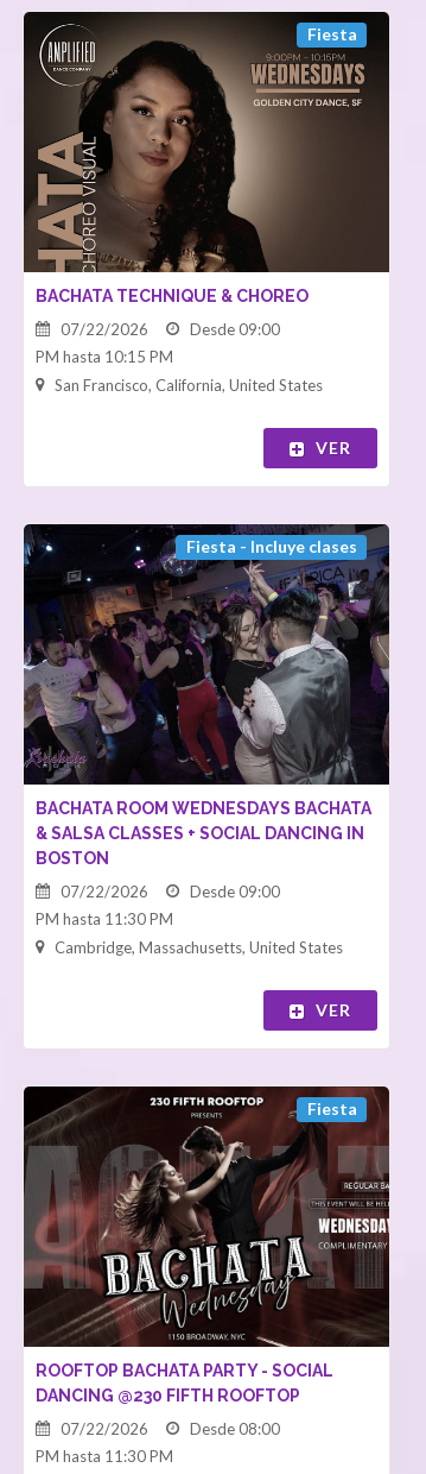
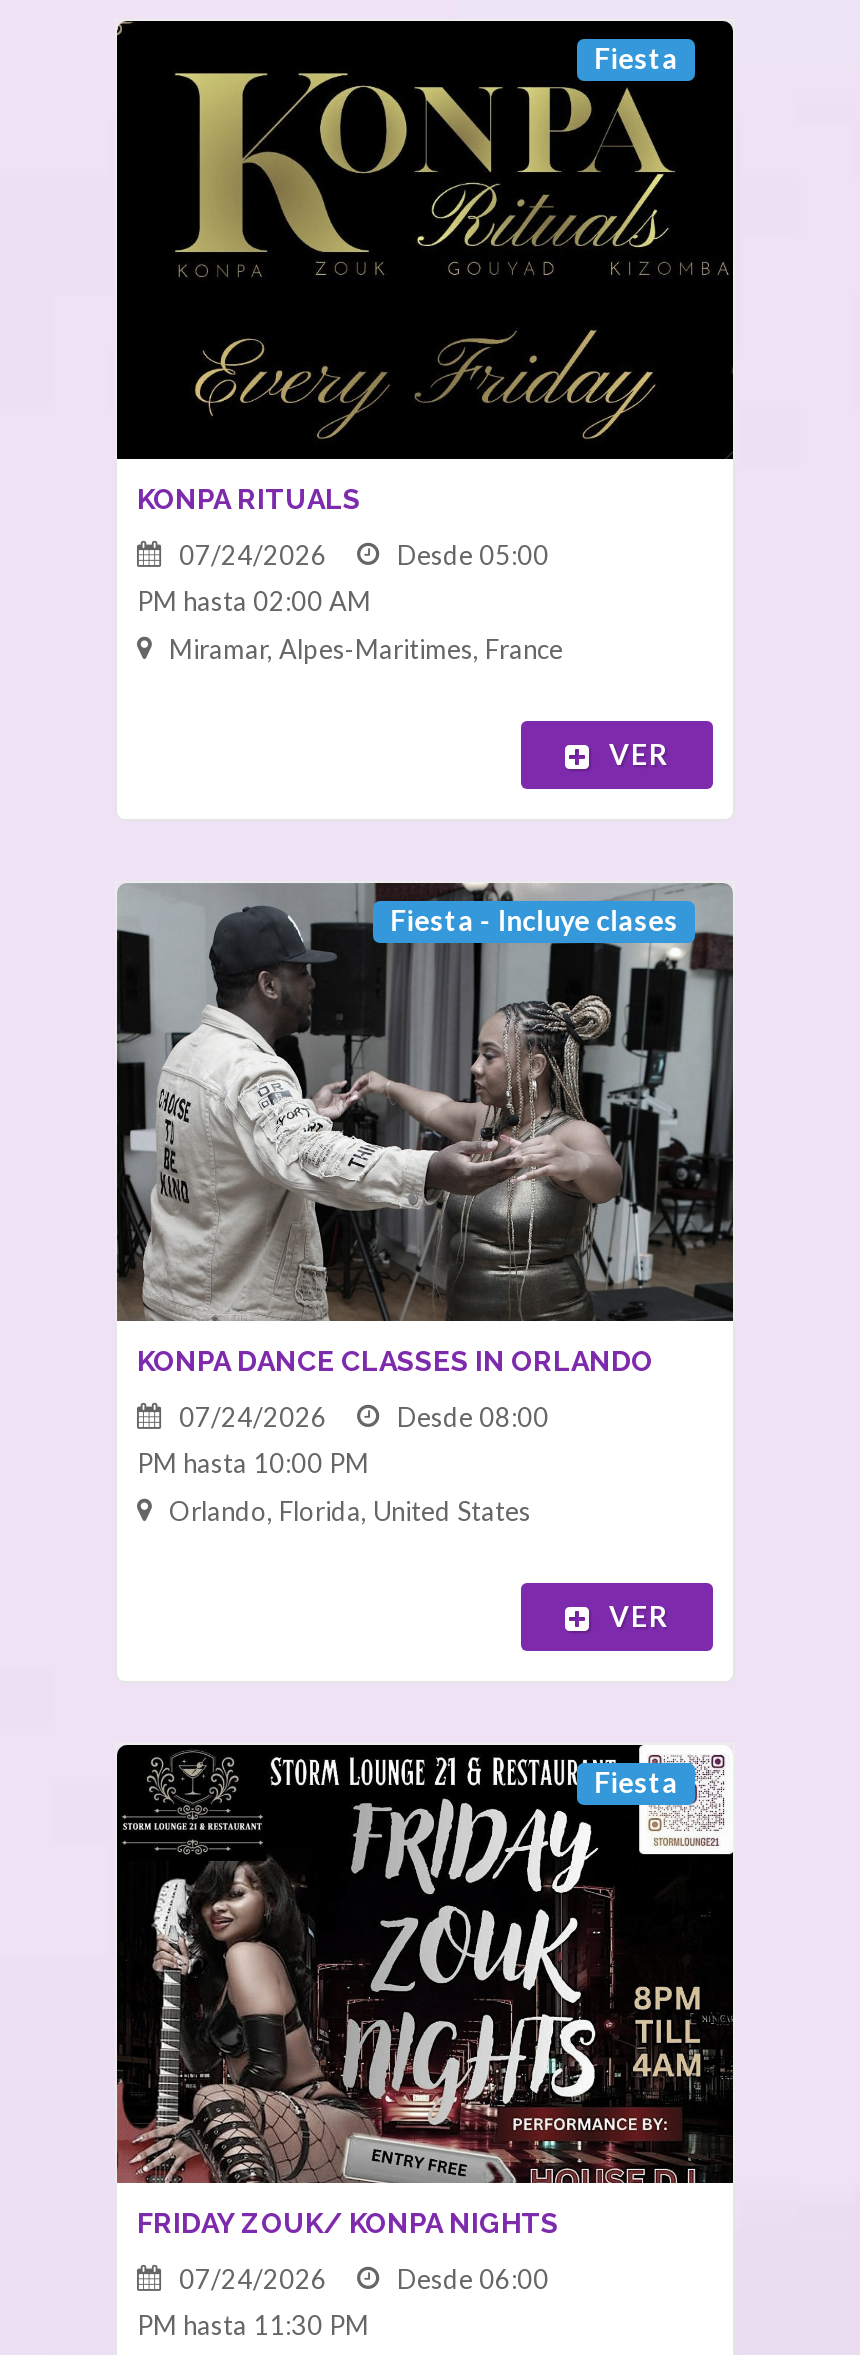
- [image]
- BACHATA TECHNIQUE & CHOREO
+ [image]
+ KONPA RITUALS

- 07/22/2026
- Desde 09:00
- PM hasta 10:15 PM
+ 07/24/2026
+ Desde 05:00
+ PM hasta 02:00 AM

- San Francisco, California, United States
+ Miramar, Alpes-Maritimes, France

- [image]
+ [image]

- BACHATA ROOM WEDNESDAYS BACHATA
- & SALSA CLASSES + SOCIAL DANCING IN
- BOSTON
+ KONPA DANCE CLASSES IN ORLANDO

- 07/22/2026
- Desde 09:00
- PM hasta 11:30 PM
+ 07/24/2026
+ Desde 08:00
+ PM hasta 10:00 PM

- Cambridge, Massachusetts, United States
+ Orlando, Florida, United States

- [image]
- ROOFTOP BACHATA PARTY - SOCIAL
- DANCING @230 FIFTH ROOFTOP
+ [image]
+ FRIDAY ZOUK/ KONPA NIGHTS

- 07/22/2026
- Desde 08:00
+ 07/24/2026
+ Desde 06:00
